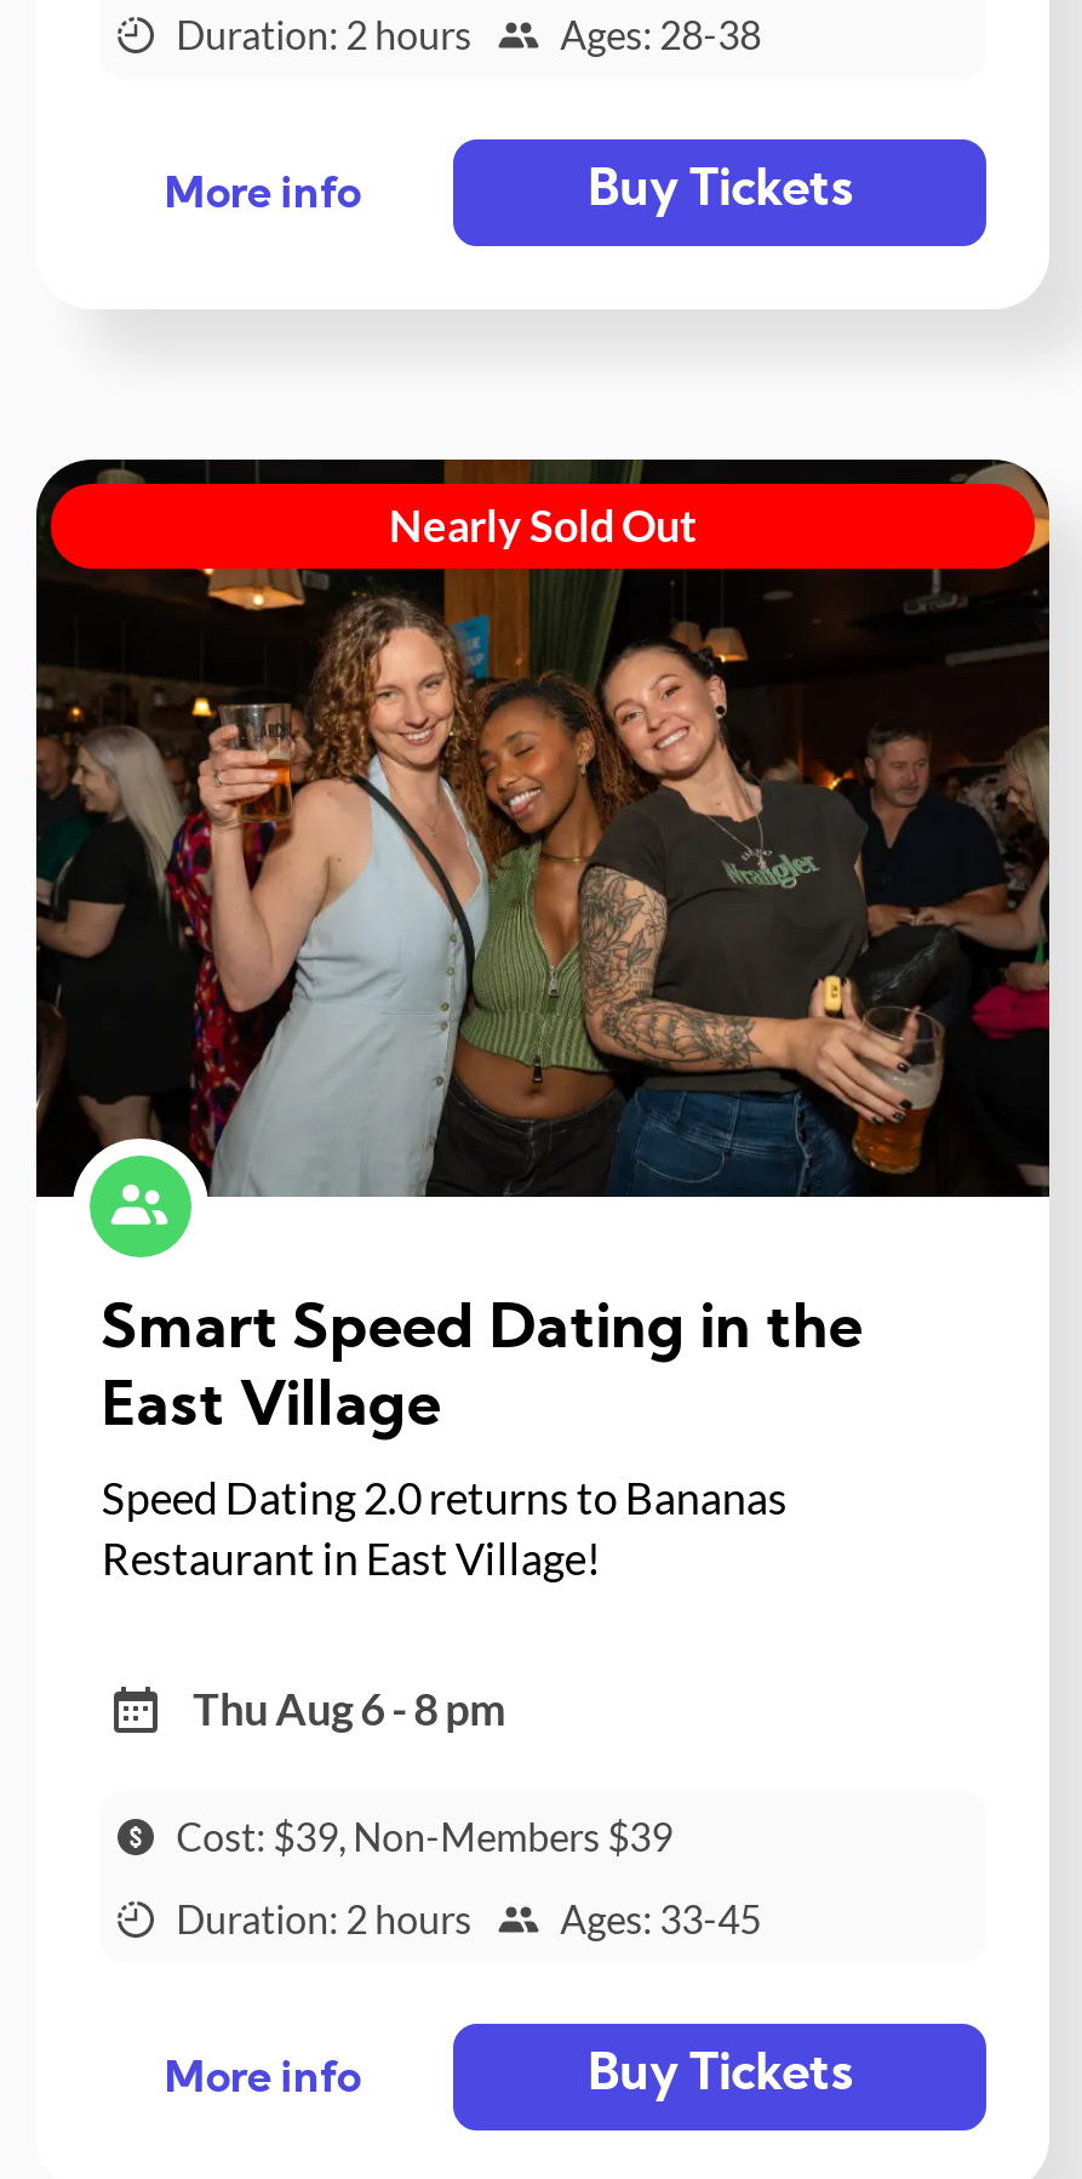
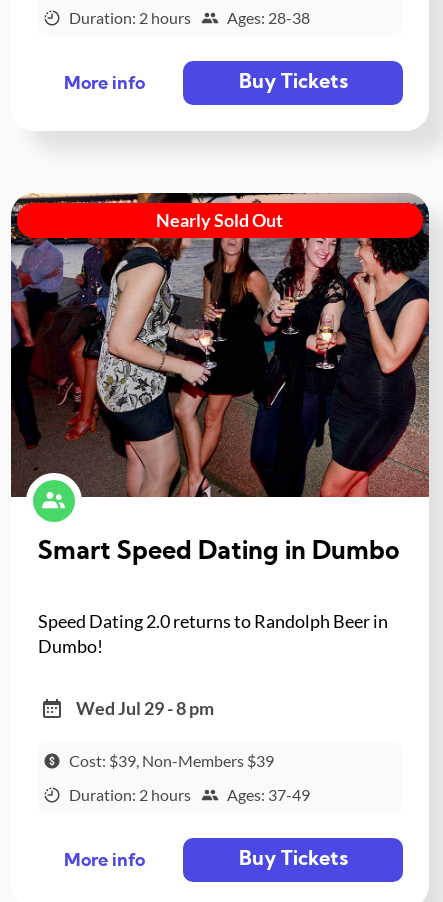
- [image]
+ [image]

- Smart Speed Dating in the
- East Village
+ Smart Speed Dating in Dumbo

- Speed Dating 2.0 returns to Bananas
- Restaurant in East Village!
+ Speed Dating 2.0 returns to Randolph Beer in
+ Dumbo!

- Thu Aug 6 - 8 pm
+ Wed Jul 29 - 8 pm

- Duration: 2 hours Ages: 33-45
+ Duration: 2 hours Ages: 37-49
